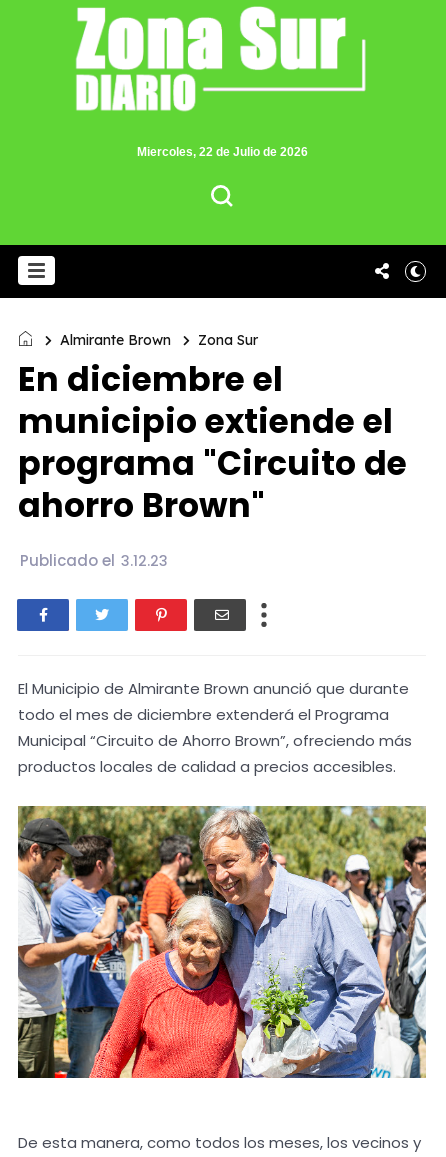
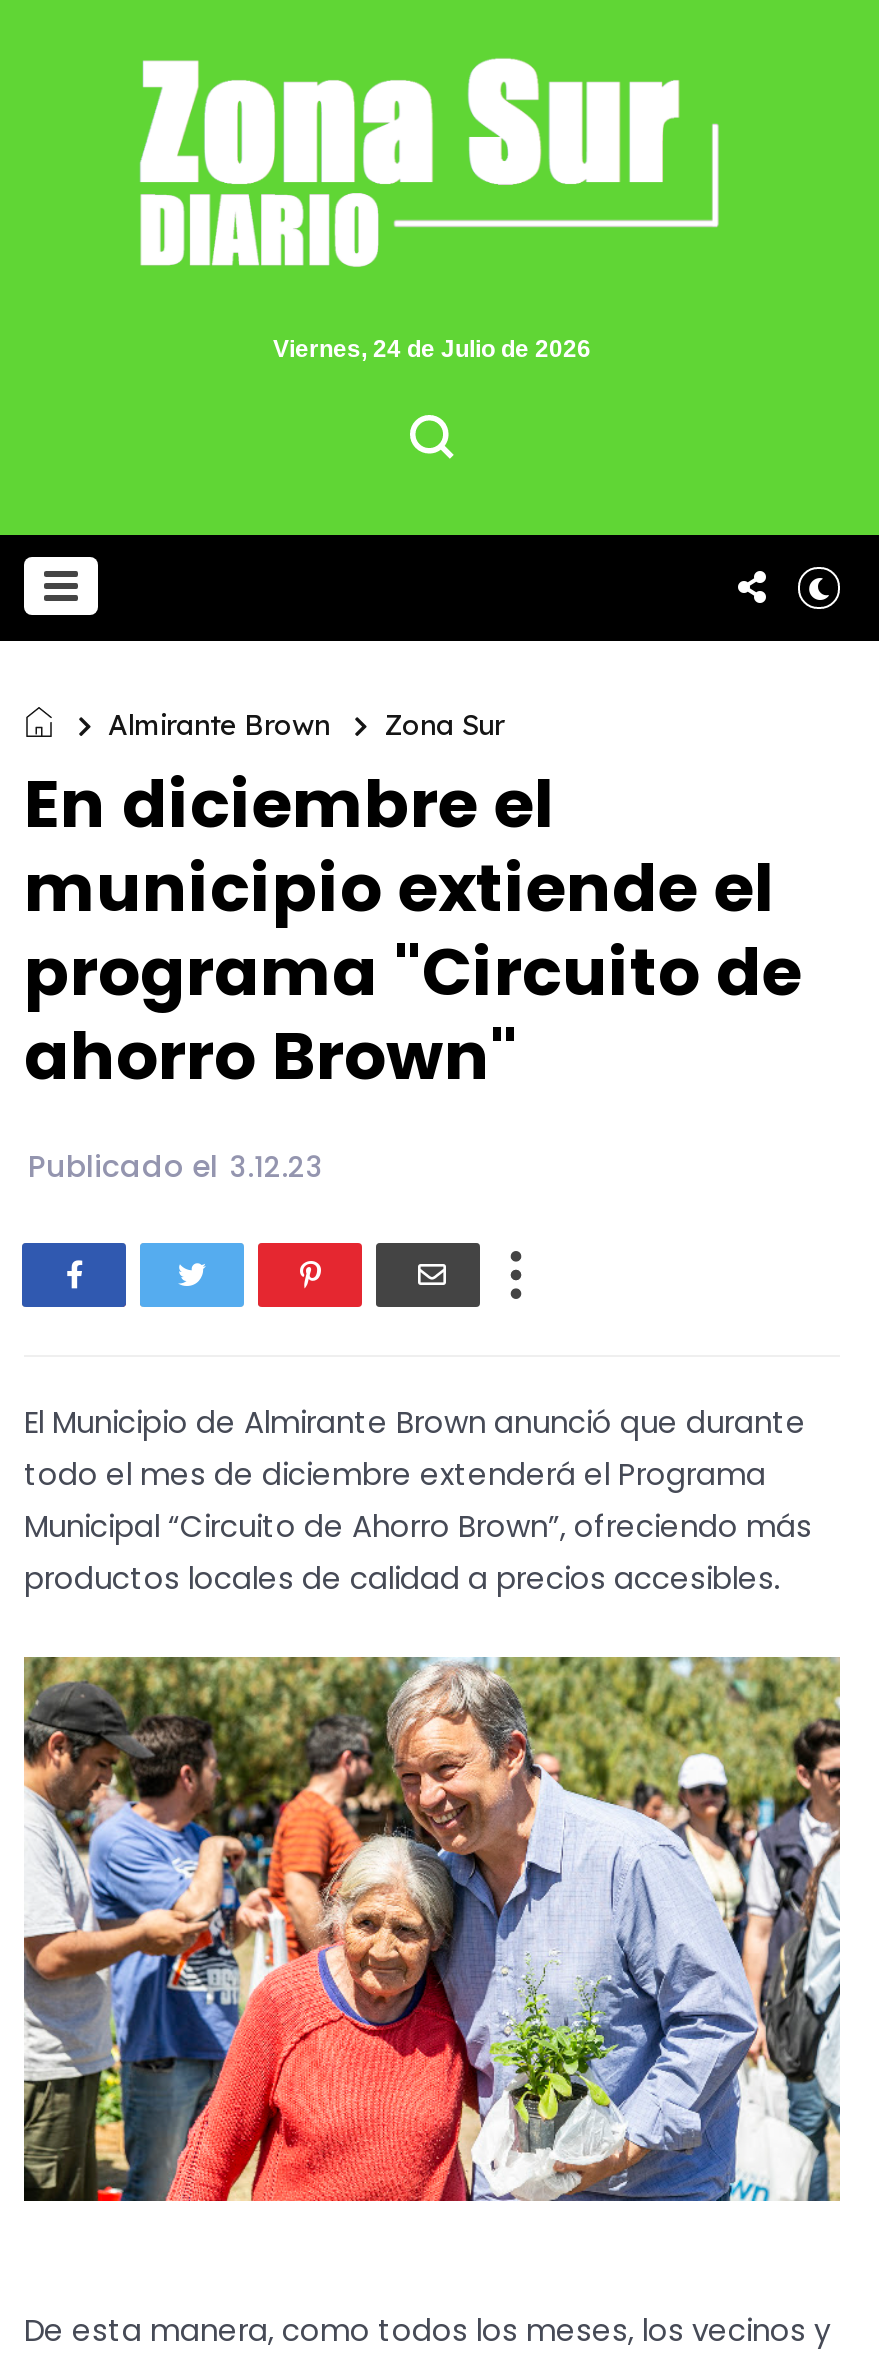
- Miercoles, 22 de Julio de 2026
+ Viernes, 24 de Julio de 2026
